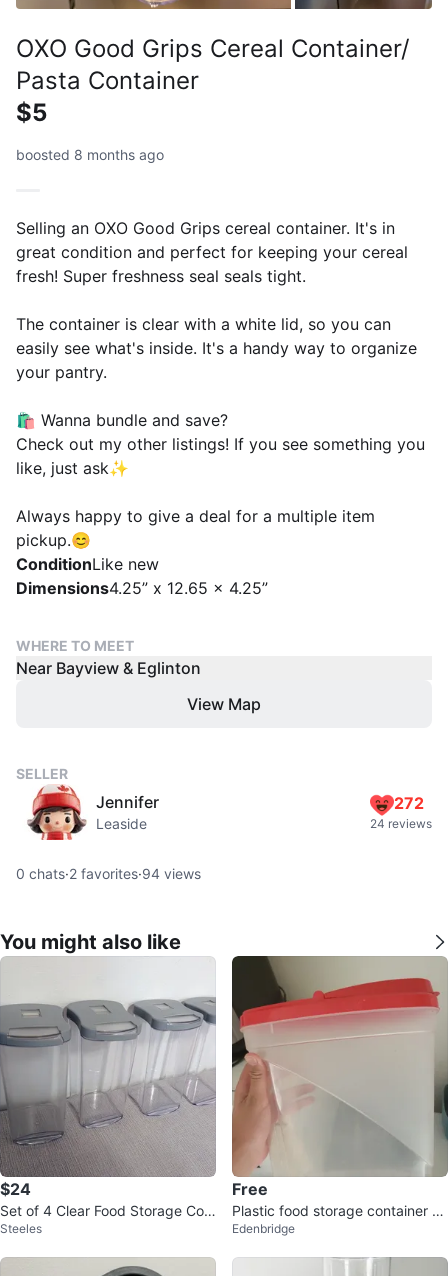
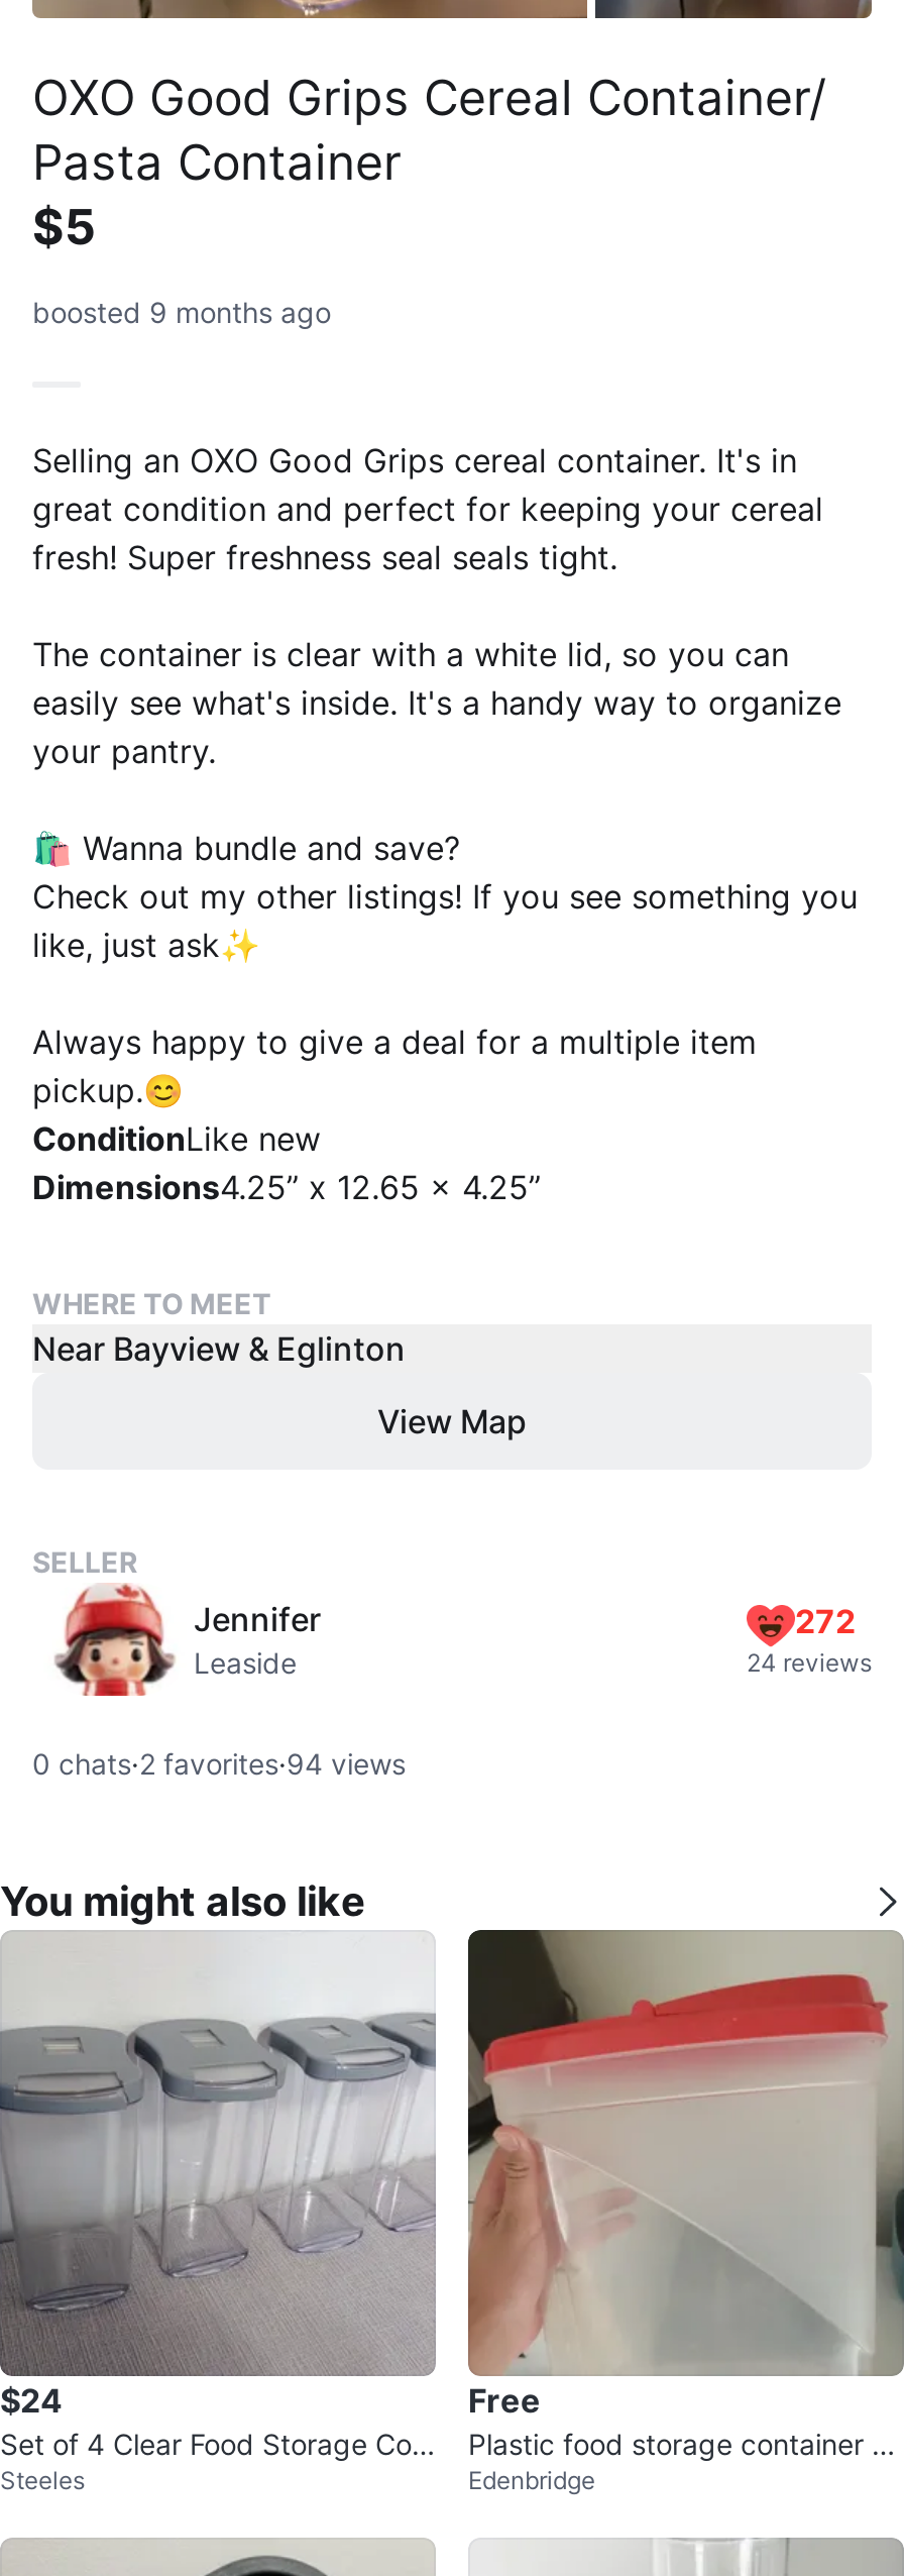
- boosted 8 months ago
+ boosted 9 months ago
